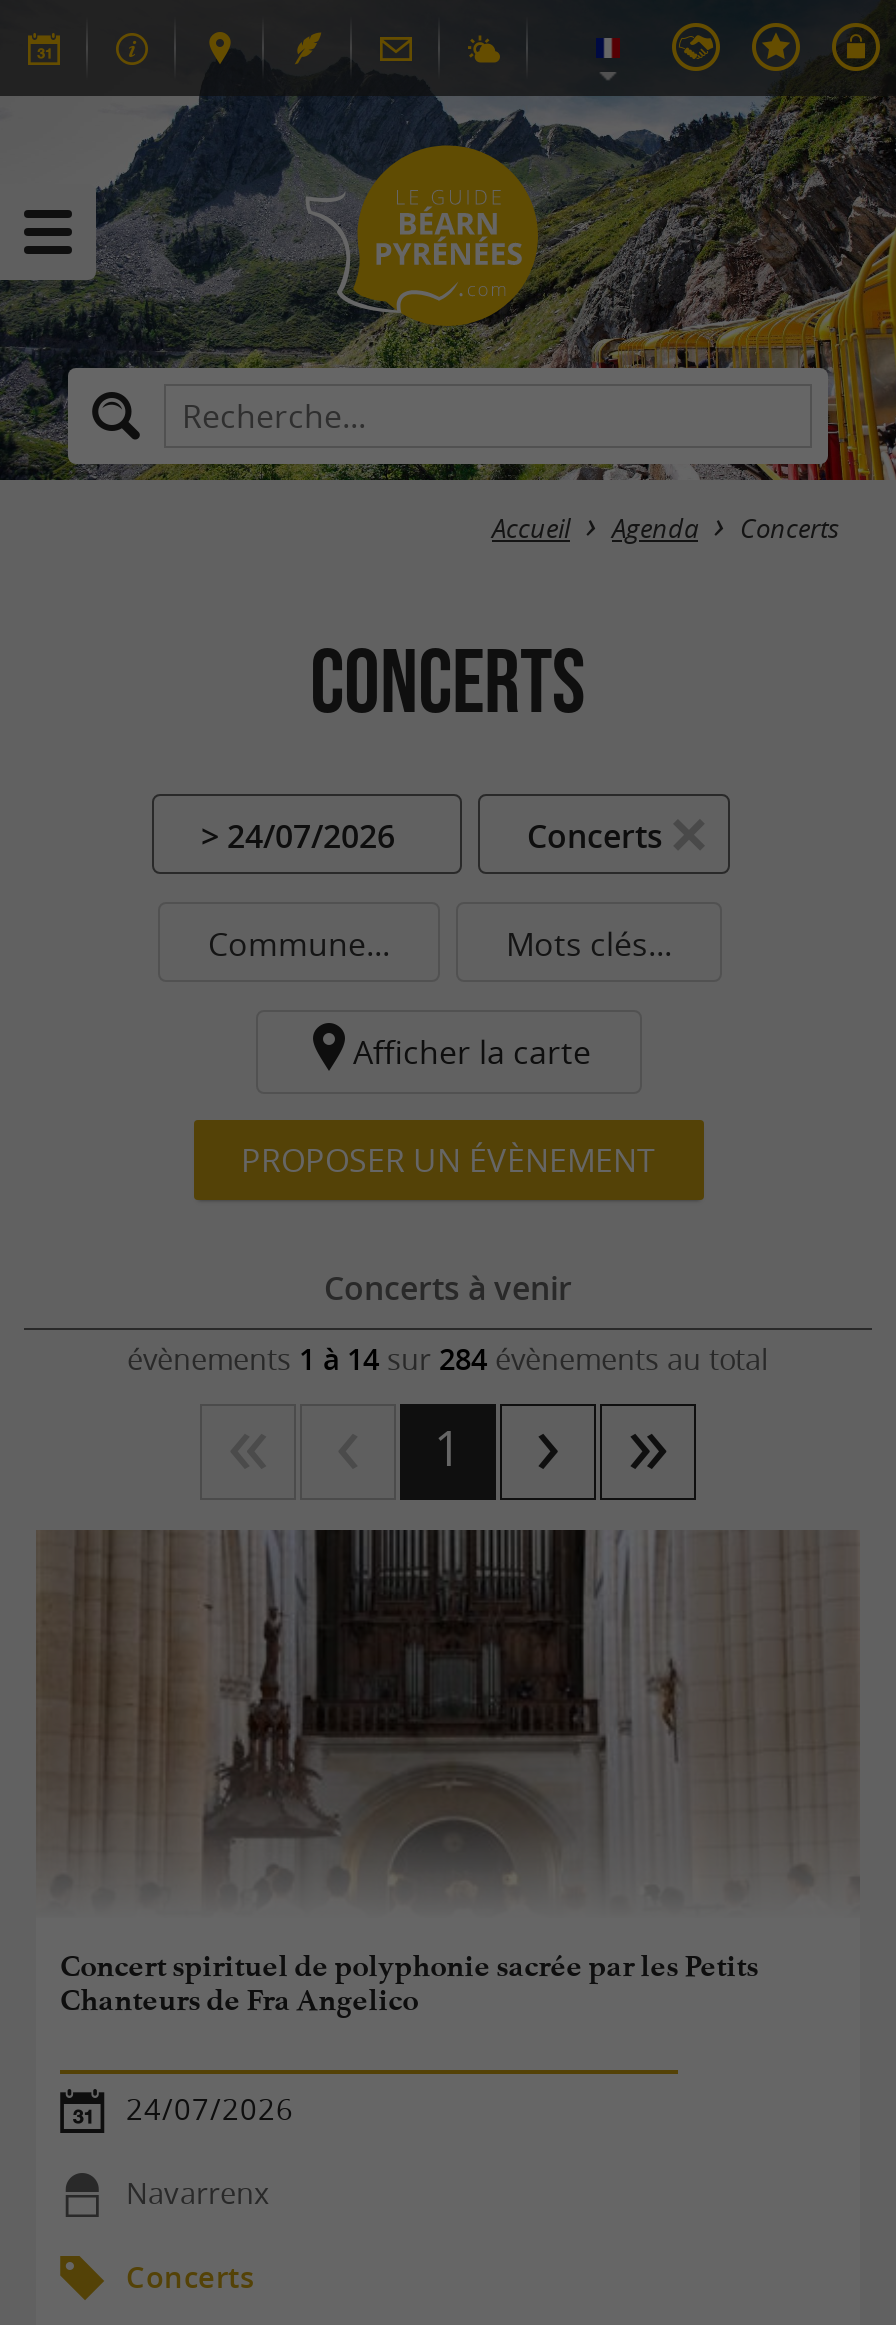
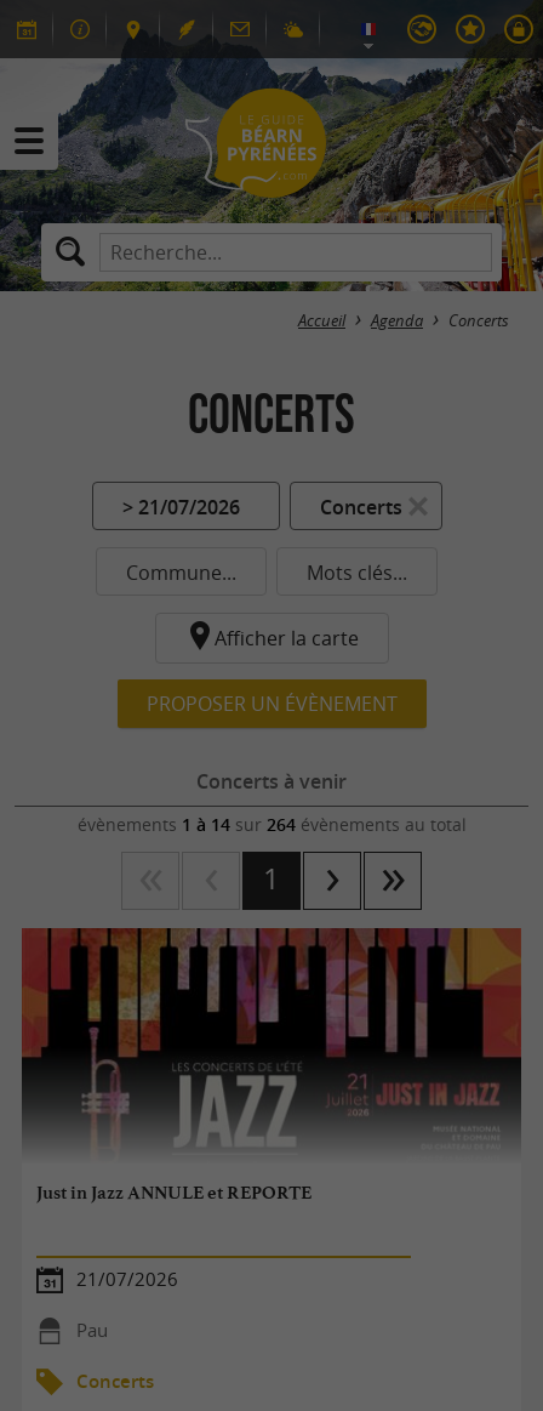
- > 24/07/2026
+ > 21/07/2026

- évènements 1 à 14 sur 284 évènements au total
+ évènements 1 à 14 sur 264 évènements au total

- [image]
- Concert spirituel de polyphonie sacrée par les Petits
- Chanteurs de Fra Angelico
+ [image]
+ Just in Jazz ANNULE et REPORTE

- 24/07/2026
+ 21/07/2026

- Navarrenx
+ Pau
